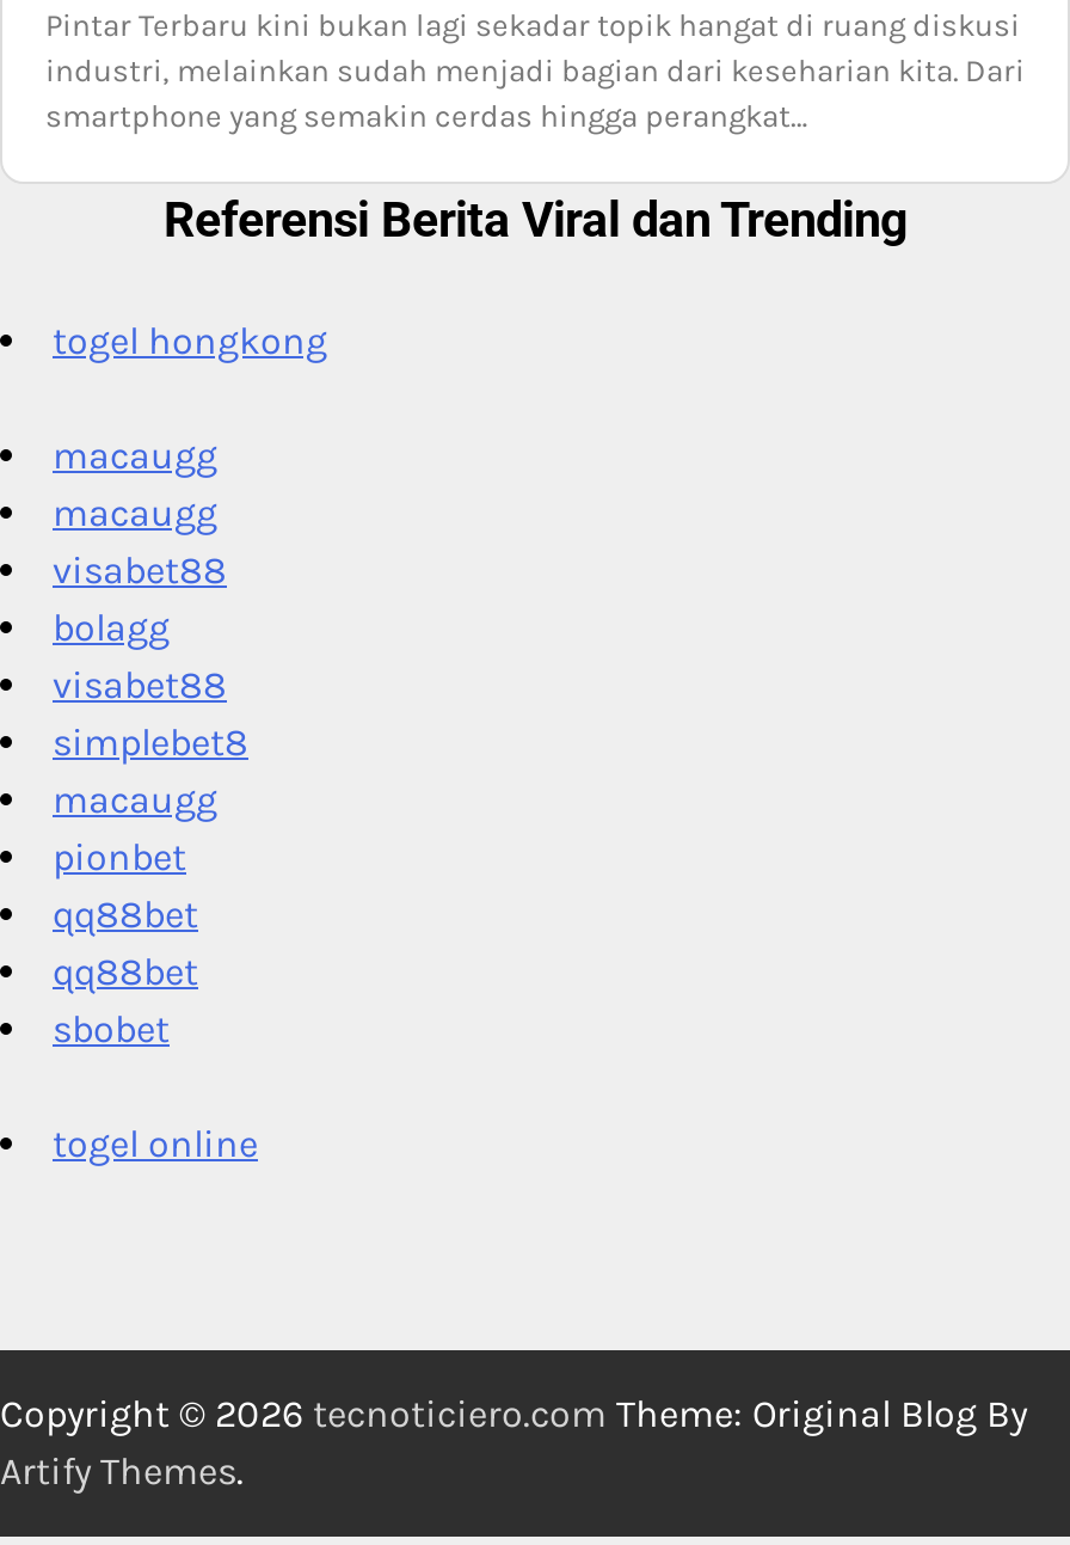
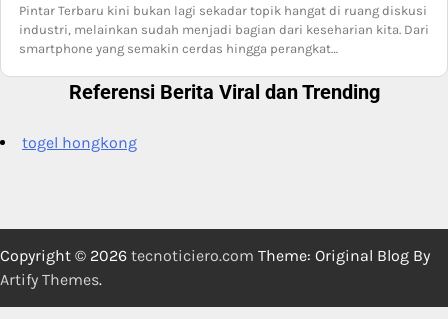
- macaugg
- macaugg
- visabet88
- bolagg
- visabet88
- simplebet8
- macaugg
- pionbet
- qq88bet
- qq88bet
- sbobet
- togel online
